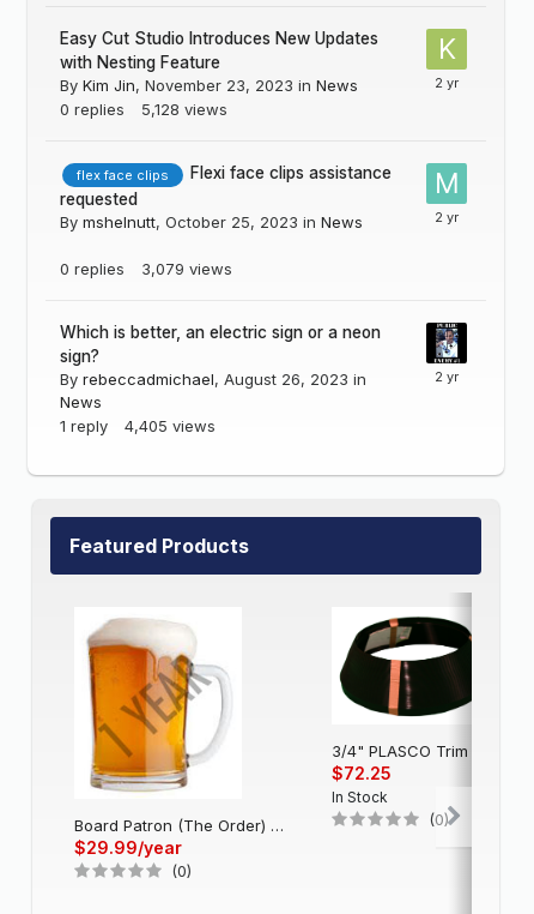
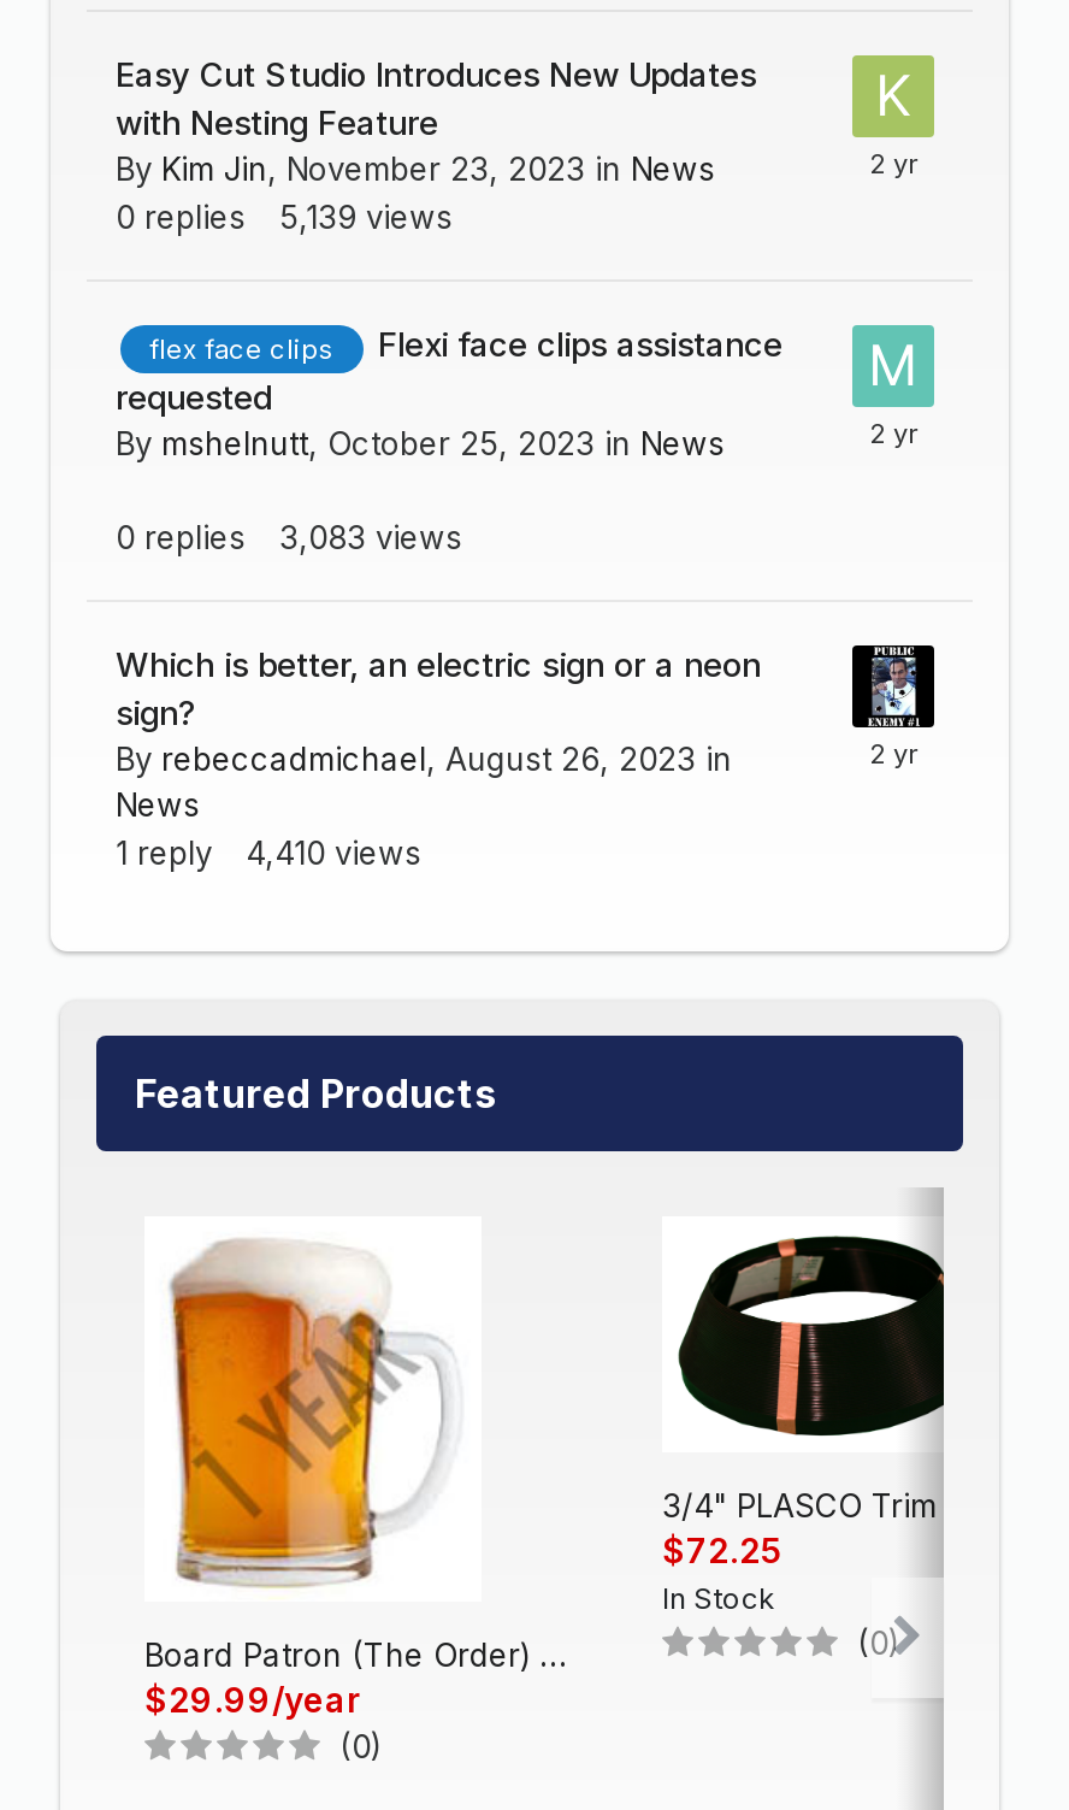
- 0 replies 5,128 views
+ 0 replies 5,139 views

- 0 replies 3,079 views
+ 0 replies 3,083 views

- 1 reply 4,405 views
+ 1 reply 4,410 views
